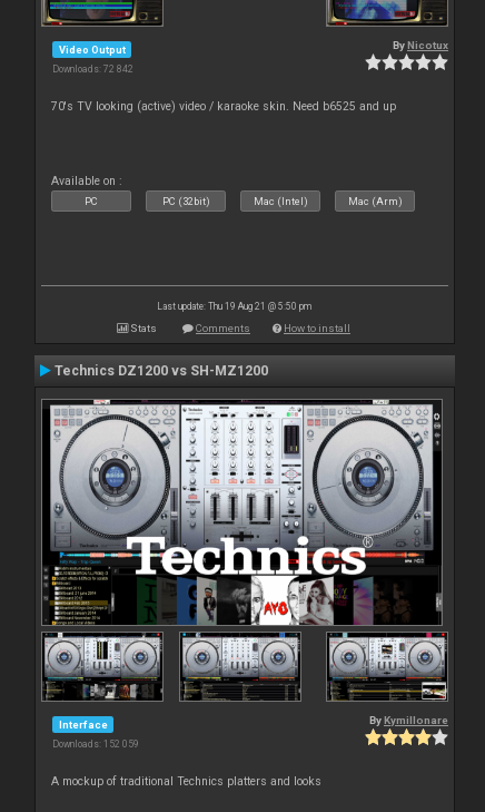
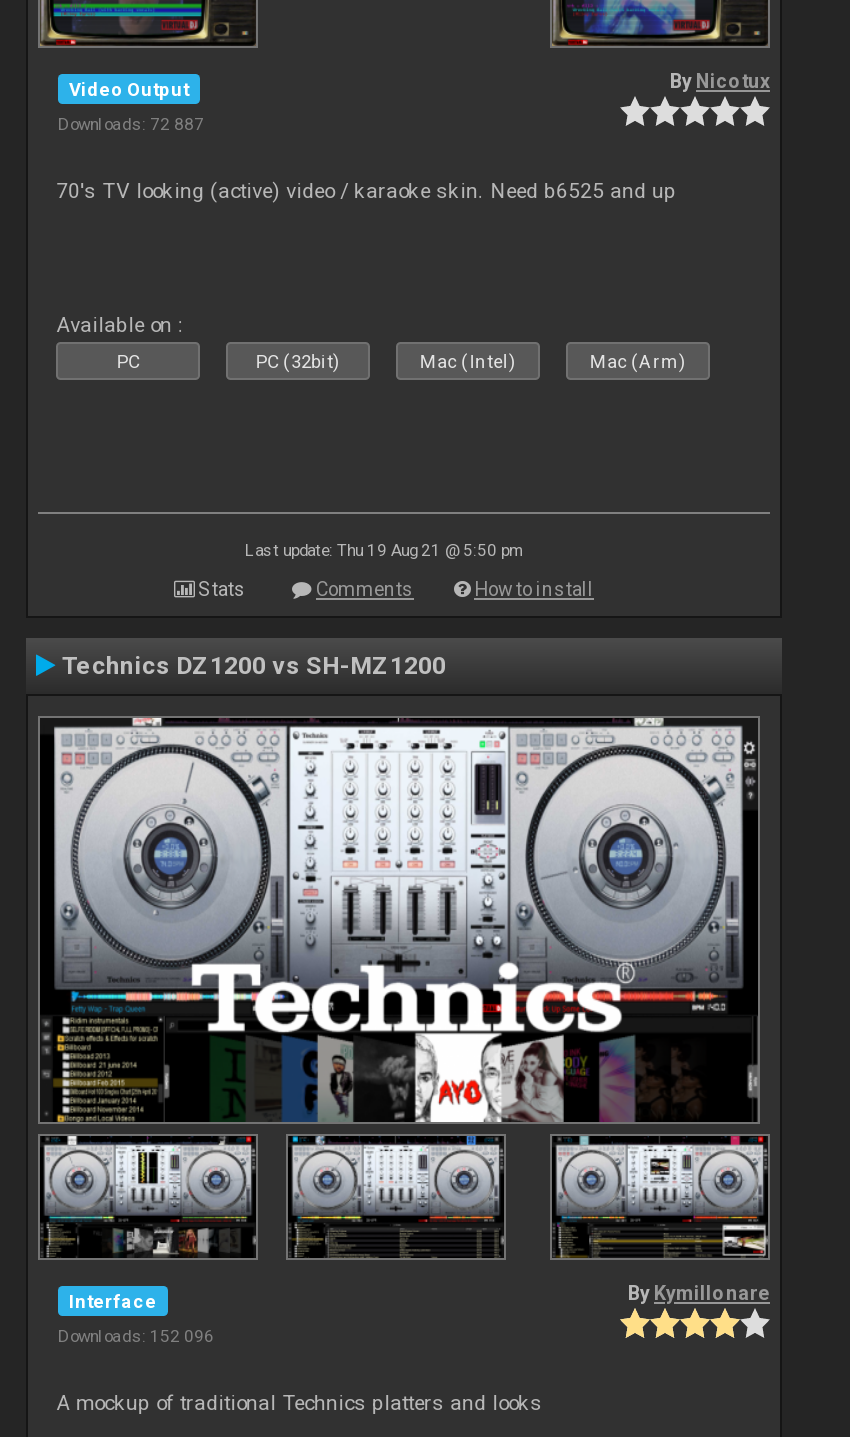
- Downloads: 72 842
+ Downloads: 72 887

- Downloads: 152 059
+ Downloads: 152 096
